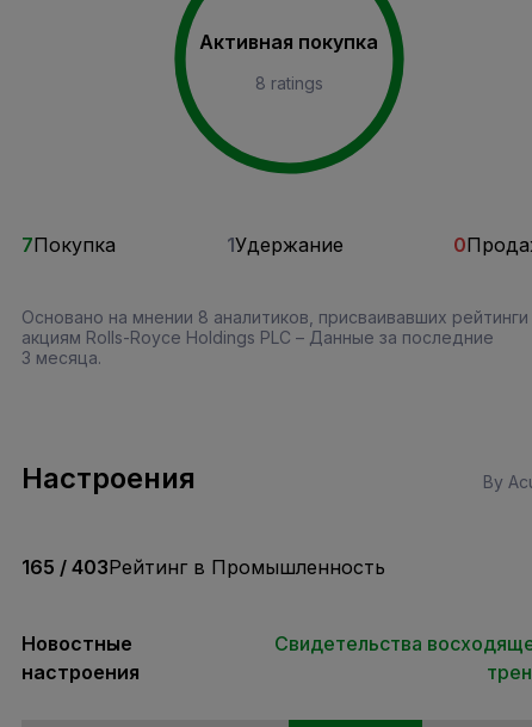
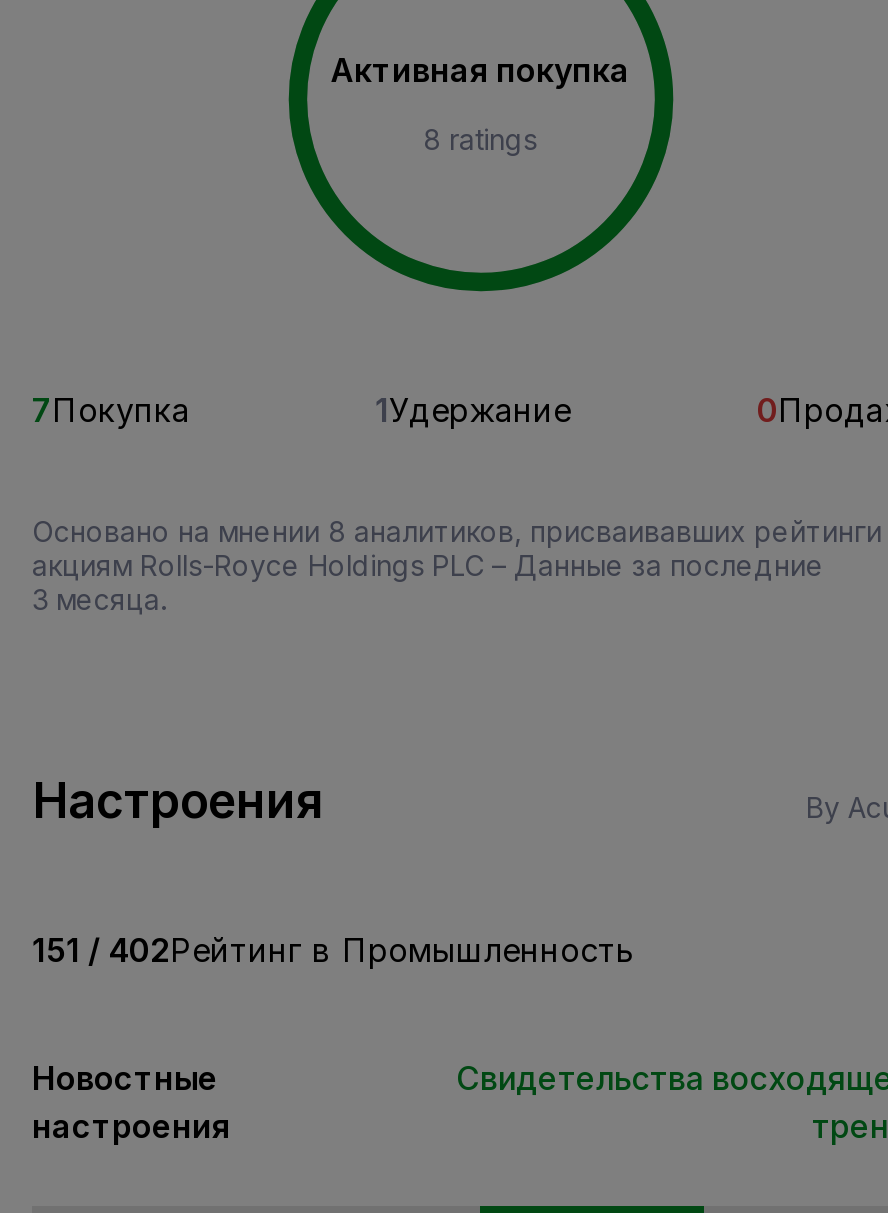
- 165 / 403Рейтинг в Промышленность
+ 151 / 402Рейтинг в Промышленность
